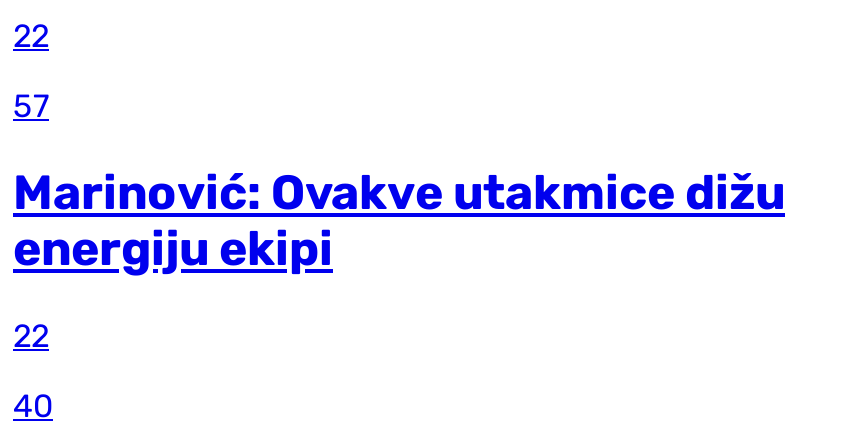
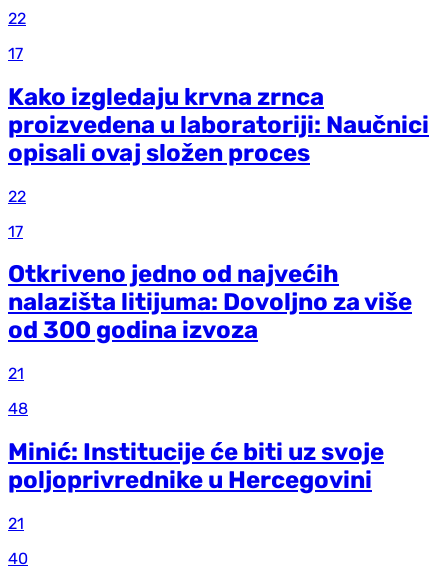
- 57
+ 17

- Marinović: Ovakve utakmice dižu
- energiju ekipi
+ Kako izgledaju krvna zrnca
+ proizvedena u laboratoriji: Naučnici
+ opisali ovaj složen proces

+ 17
+ Otkriveno jedno od najvećih
+ nalazišta litijuma: Dovoljno za više
+ od 300 godina izvoza
+ 21
+ 48
+ Minić: Institucije će biti uz svoje
+ poljoprivrednike u Hercegovini
+ 21
